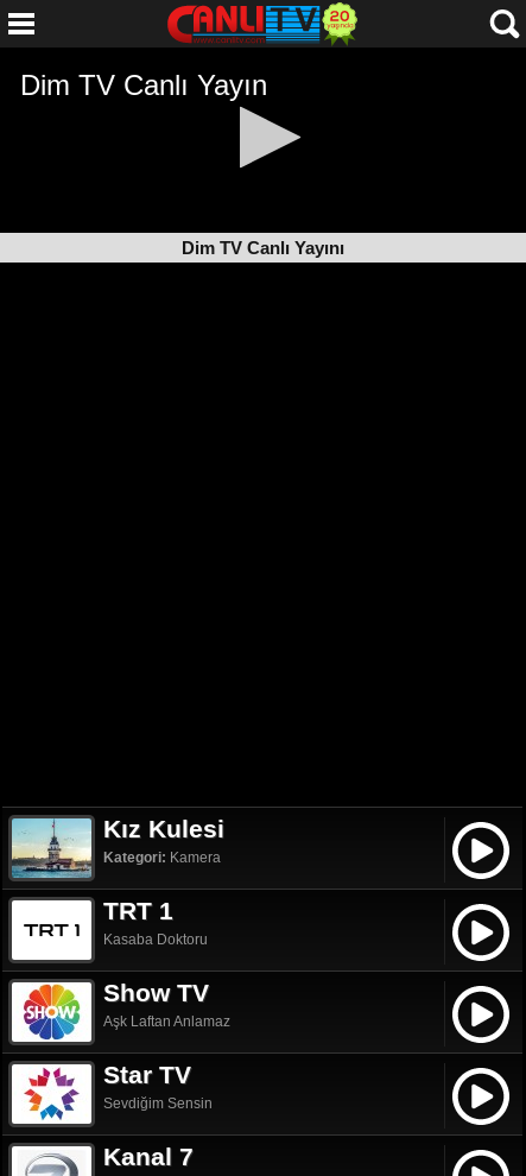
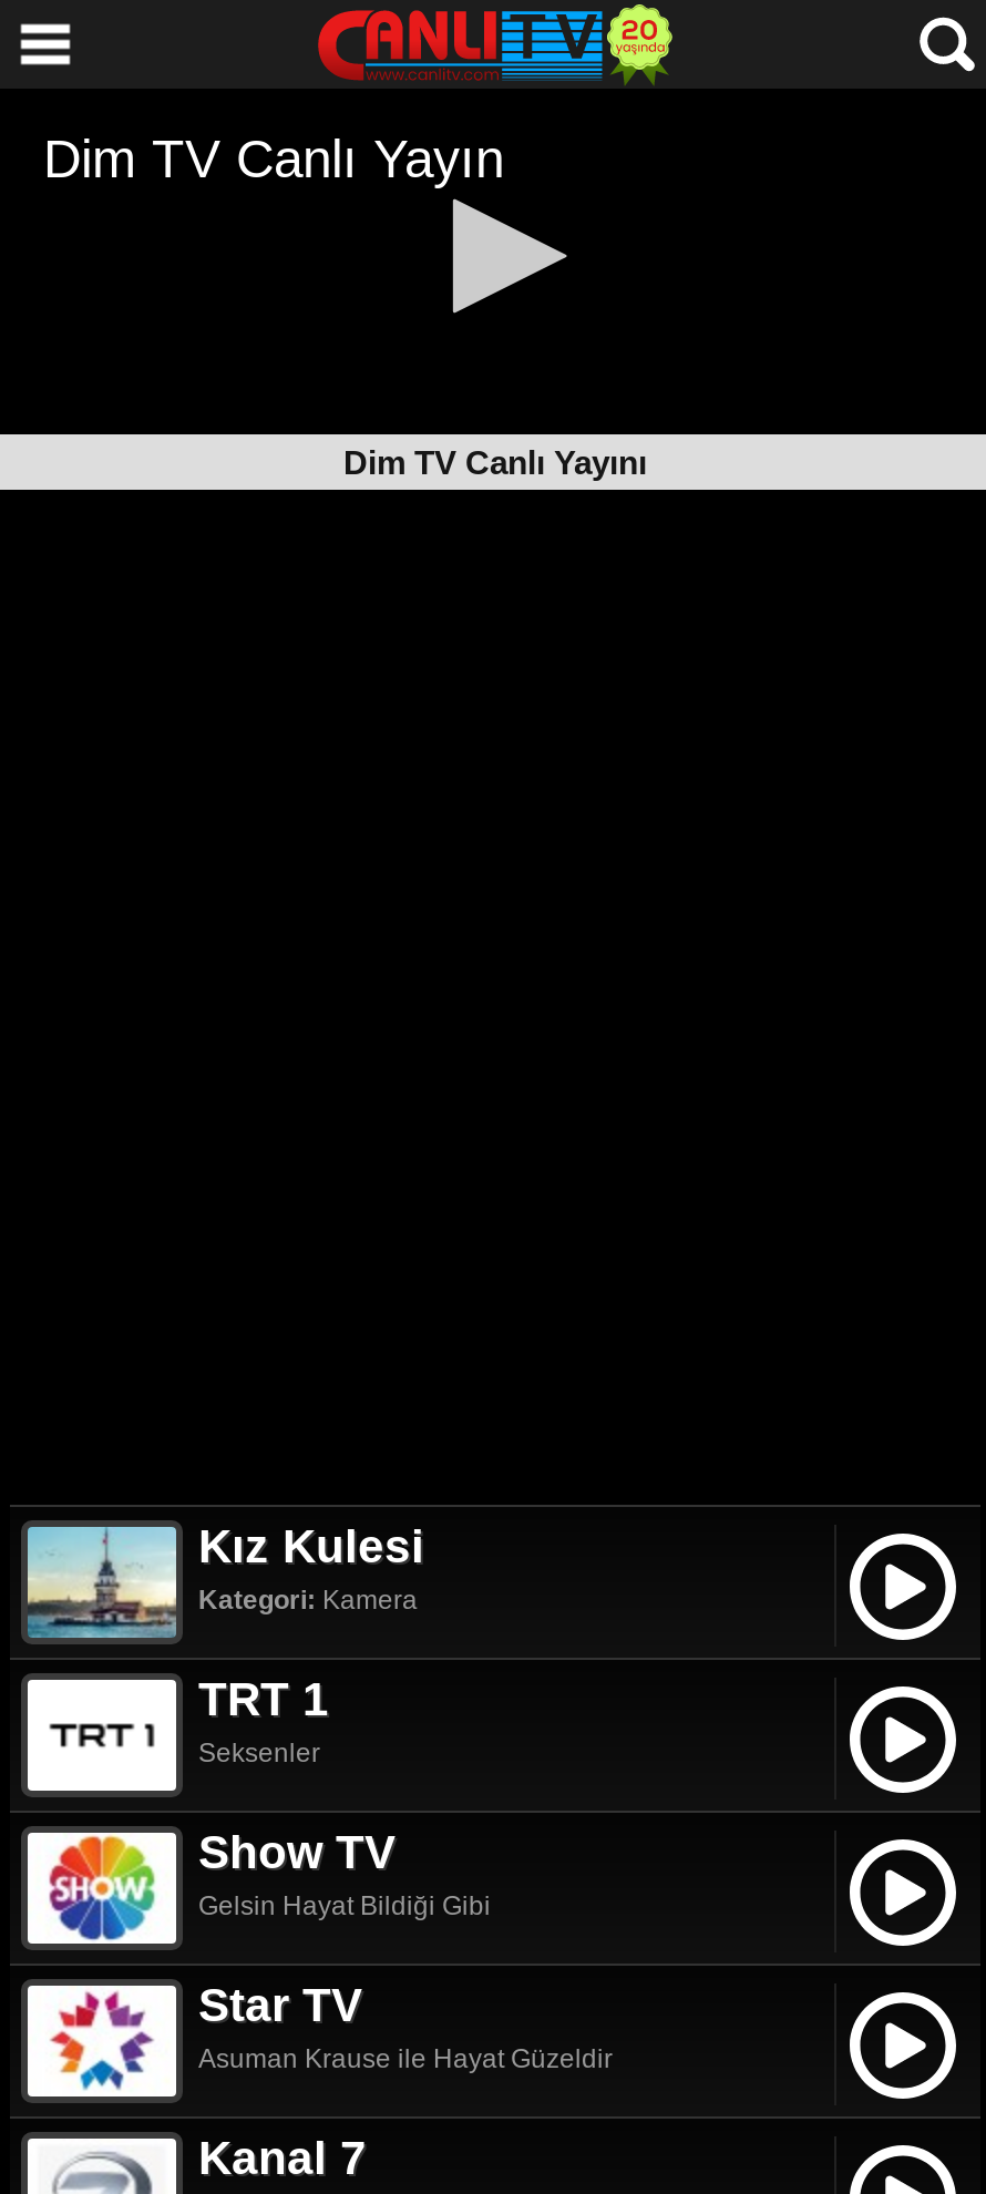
- Kasaba Doktoru
+ Seksenler

- Aşk Laftan Anlamaz
+ Gelsin Hayat Bildiği Gibi

- Sevdiğim Sensin
+ Asuman Krause ile Hayat Güzeldir
